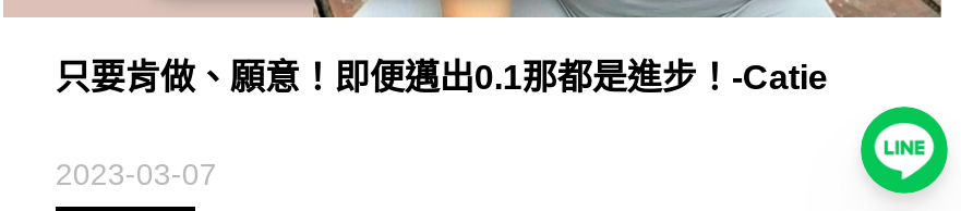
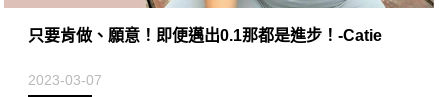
- [image]
